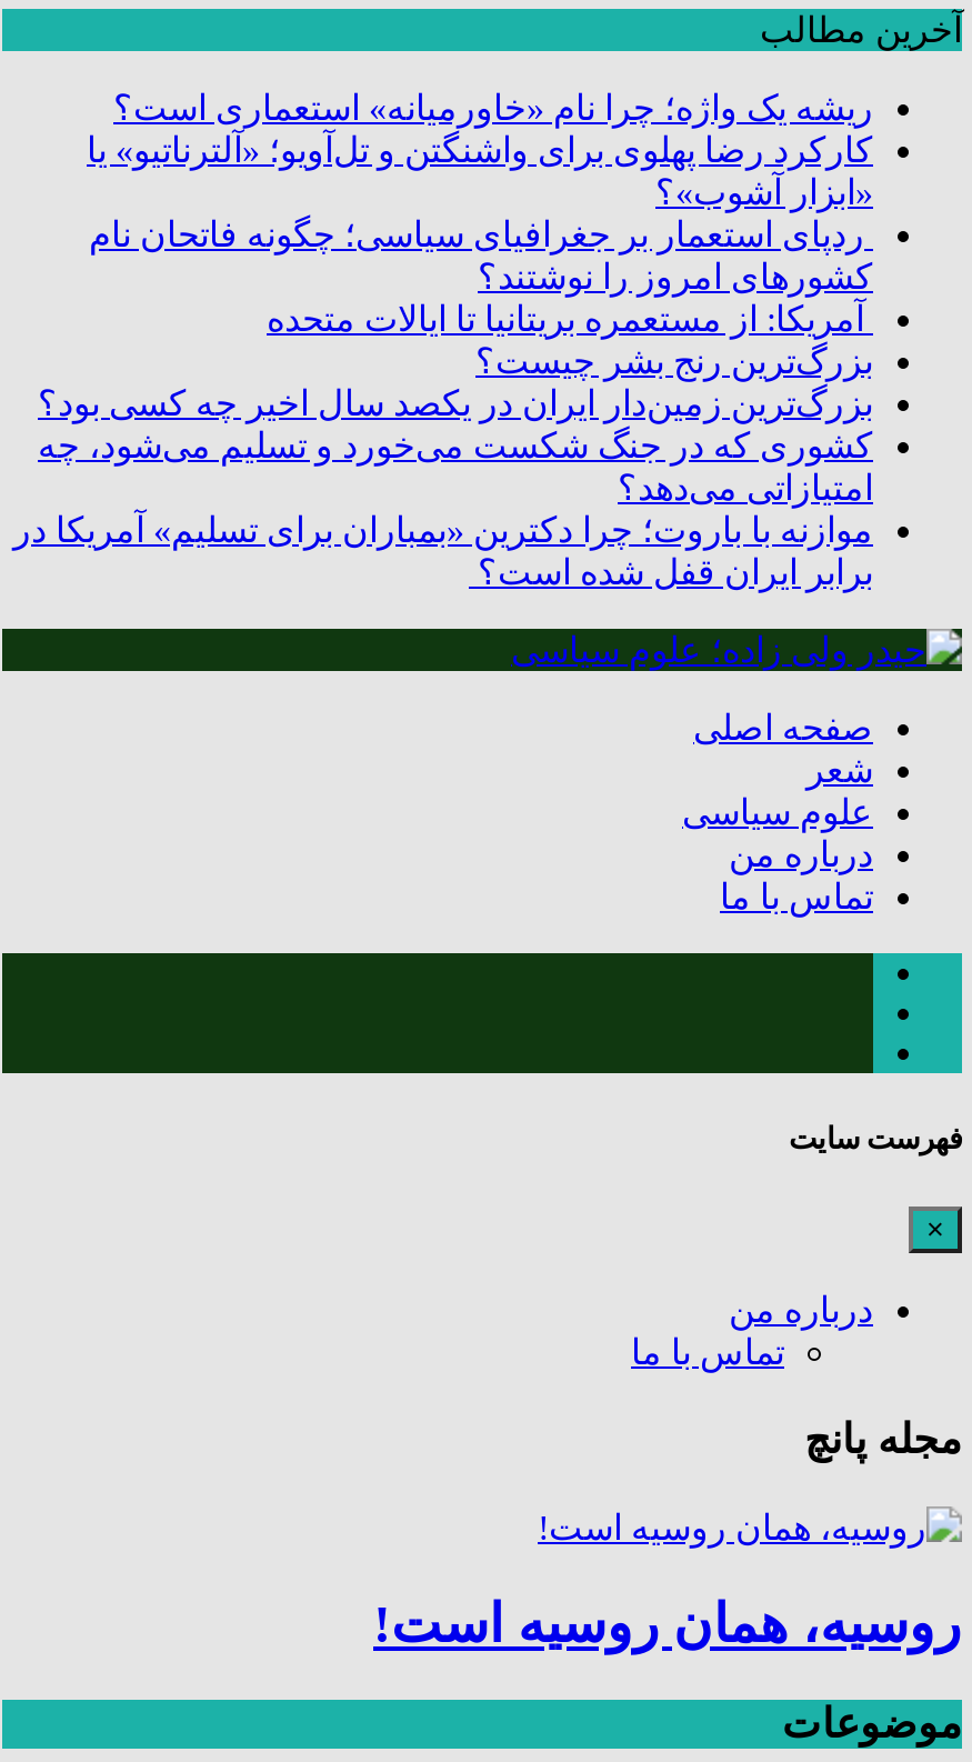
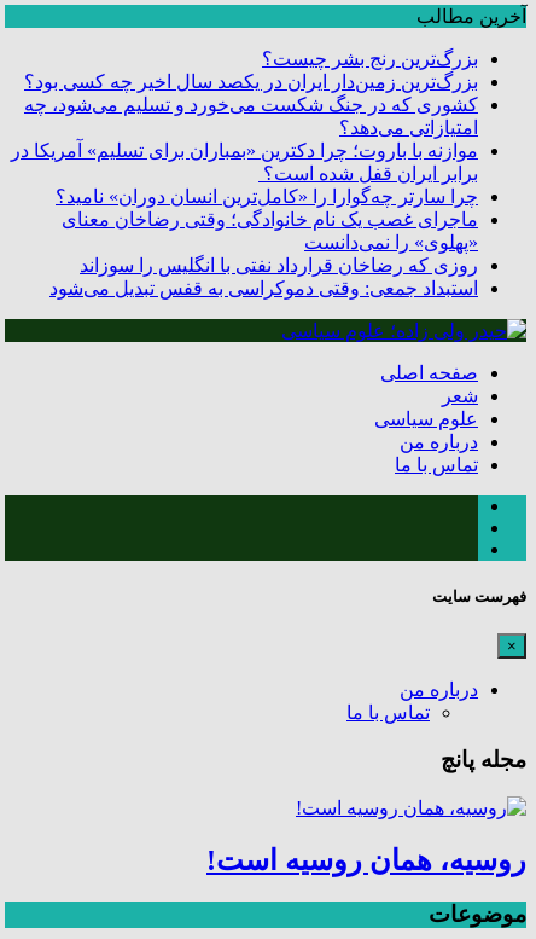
- ریشه یک واژه؛ چرا نام «خاورمیانه» استعماری است؟
- کارکرد رضا پهلوی برای واشنگتن و تل‌آویو؛ «آلترناتیو» یا
- «ابزار آشوب»؟
- ردپای استعمار بر جغرافیای سیاسی؛ چگونه فاتحان نام
- کشورهای امروز را نوشتند؟
- آمریکا: از مستعمره بریتانیا تا ایالات متحده

moved up: بزرگ‌ترین رنج بشر چیست؟ | بزرگ‌ترین زمین‌دار ایران در یکصد سال اخیر چه کسی بود؟ | کشوری که در جنگ شکست می‌خورد و تسلیم می‌شود، چه | امتیازاتی می‌دهد؟ | موازنه با باروت؛ چرا دکترین «بمباران برای تسلیم» آمریکا در | برابر ایران قفل شده است؟

+ چرا سارتر چه‌گوارا را «کامل‌ترین انسان دوران» نامید؟
+ ماجرای غصب یک نام خانوادگی؛ وقتی رضاخان معنای
+ «پهلوی» را نمی‌دانست
+ روزی که رضاخان قرارداد نفتی با انگلیس را سوزاند
+ استبداد جمعی: وقتی دموکراسی به قفس تبدیل می‌شود
